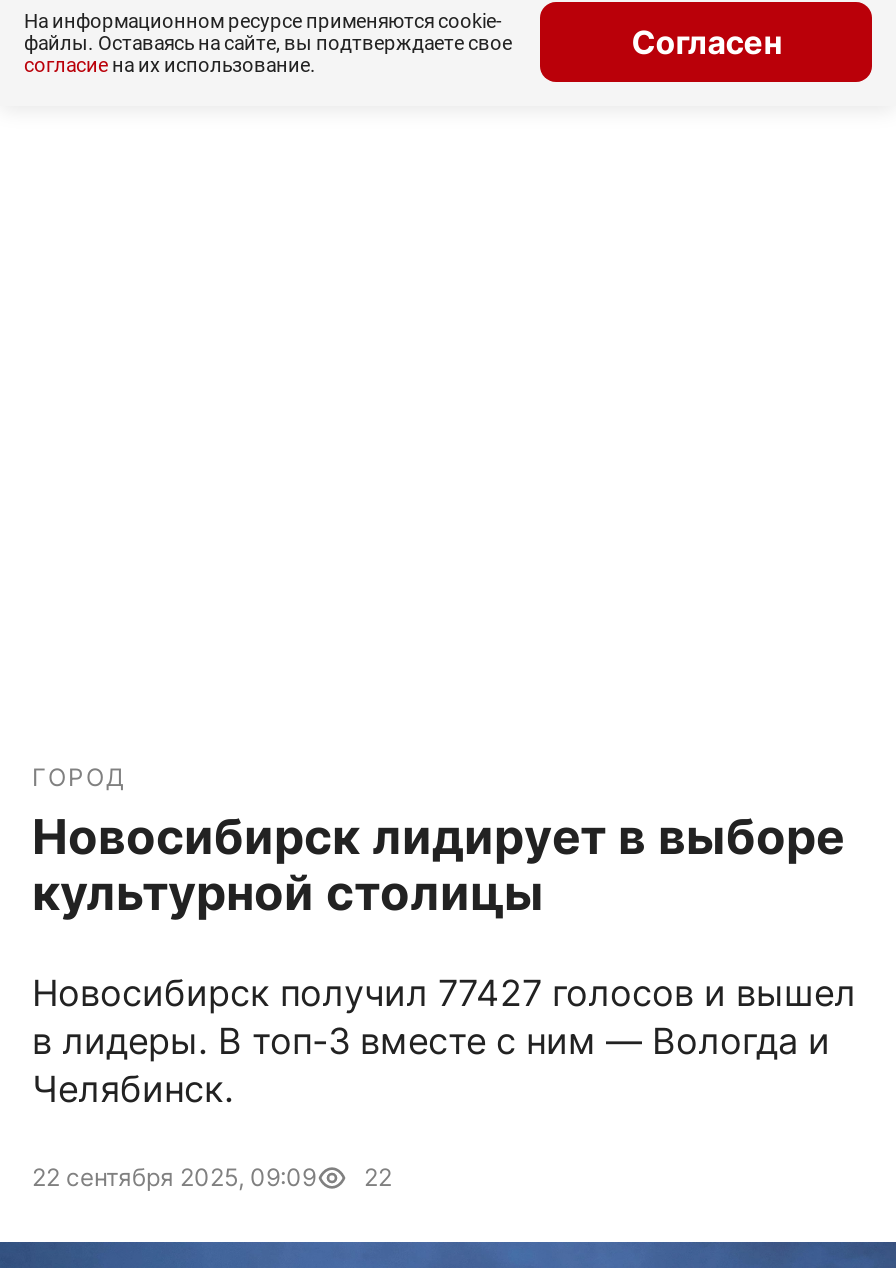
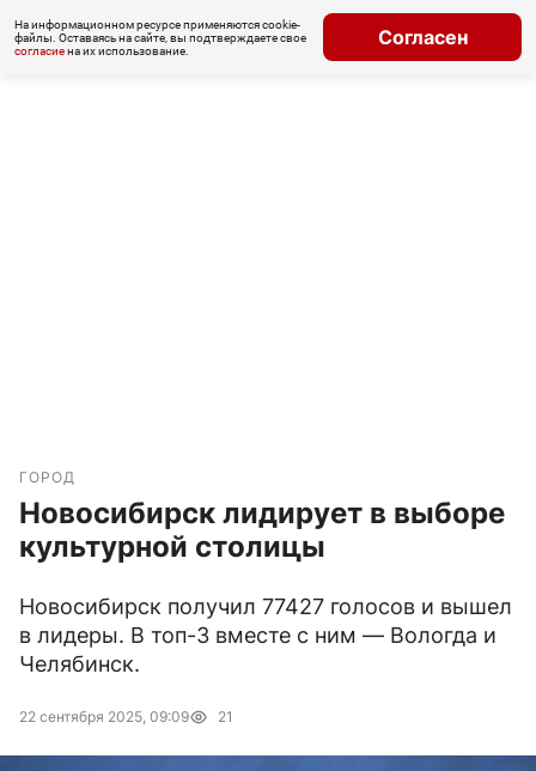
- 22 сентября 2025, 09:09 22
+ 22 сентября 2025, 09:09 21
